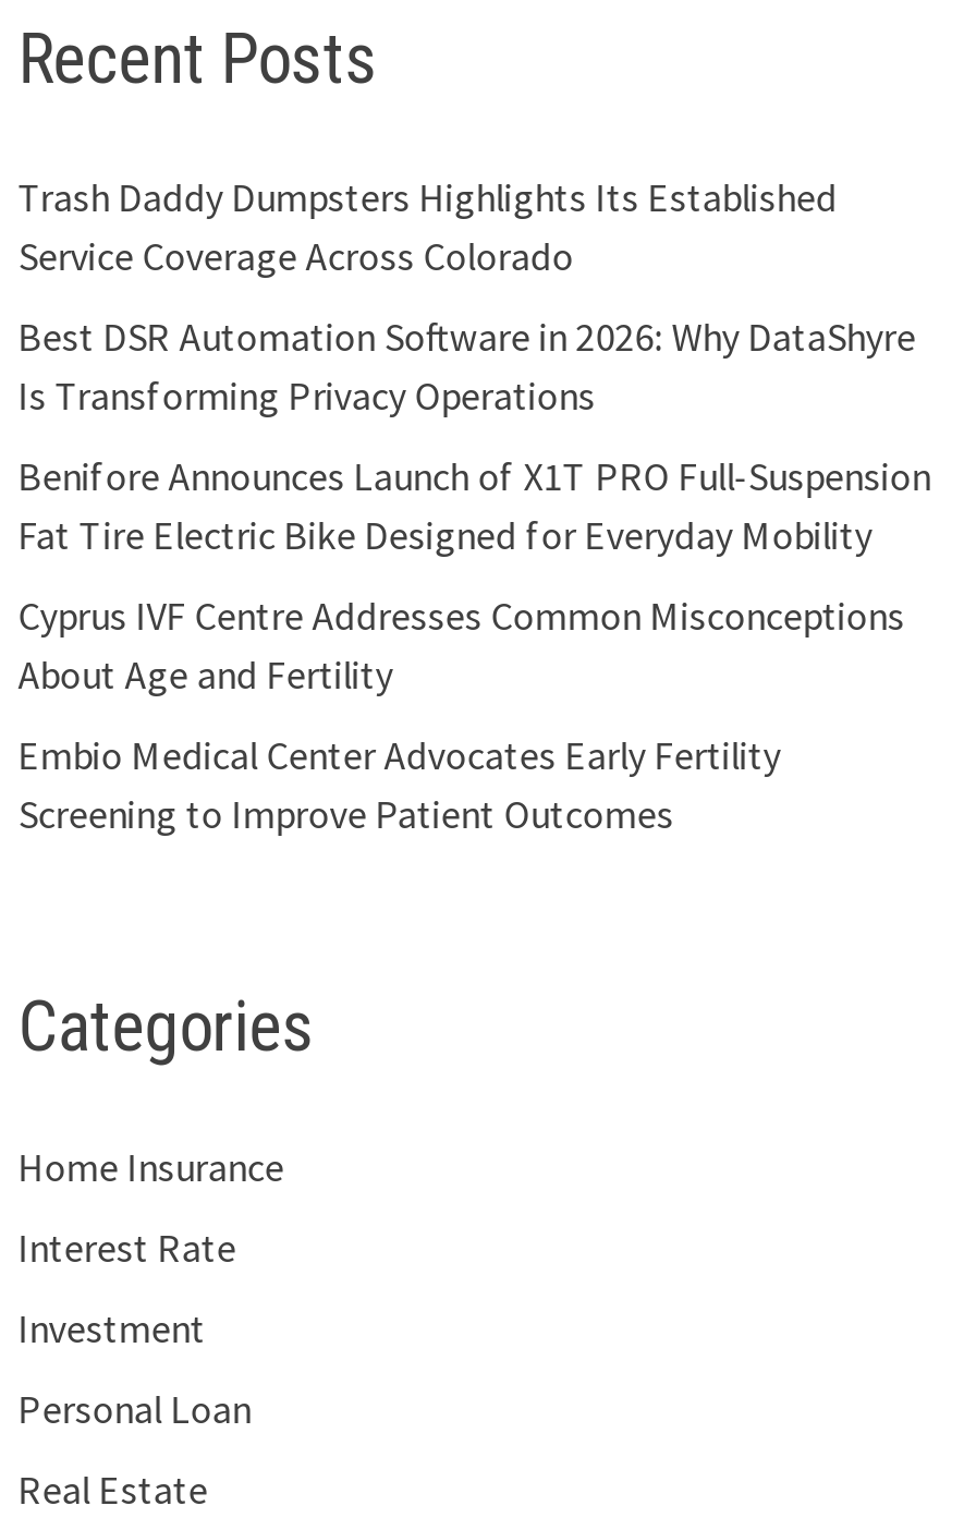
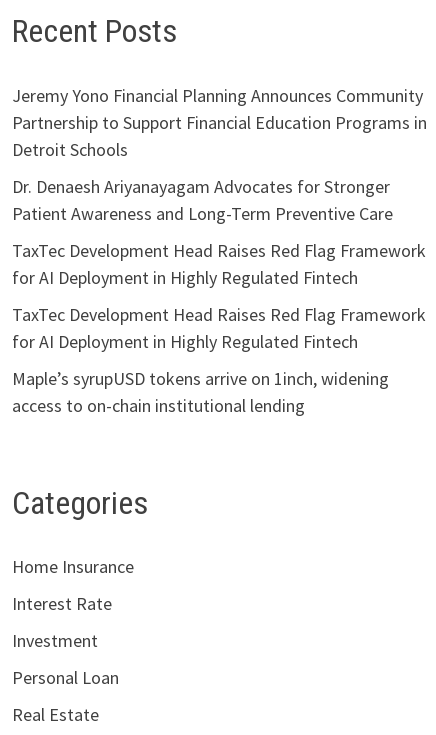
- Trash Daddy Dumpsters Highlights Its Established
- Service Coverage Across Colorado
+ Jeremy Yono Financial Planning Announces Community
+ Partnership to Support Financial Education Programs in
+ Detroit Schools

- Best DSR Automation Software in 2026: Why DataShyre
- Is Transforming Privacy Operations
+ Dr. Denaesh Ariyanayagam Advocates for Stronger
+ Patient Awareness and Long-Term Preventive Care

- Benifore Announces Launch of X1T PRO Full-Suspension
- Fat Tire Electric Bike Designed for Everyday Mobility
+ TaxTec Development Head Raises Red Flag Framework
+ for AI Deployment in Highly Regulated Fintech

- Cyprus IVF Centre Addresses Common Misconceptions
- About Age and Fertility
+ TaxTec Development Head Raises Red Flag Framework
+ for AI Deployment in Highly Regulated Fintech

- Embio Medical Center Advocates Early Fertility
- Screening to Improve Patient Outcomes
+ Maple’s syrupUSD tokens arrive on 1inch, widening
+ access to on-chain institutional lending
